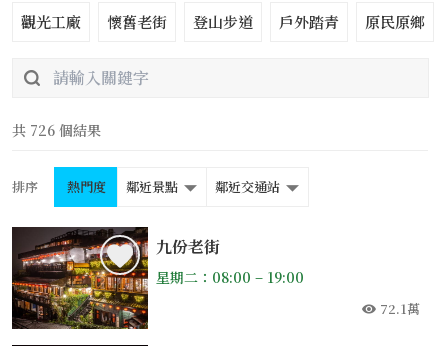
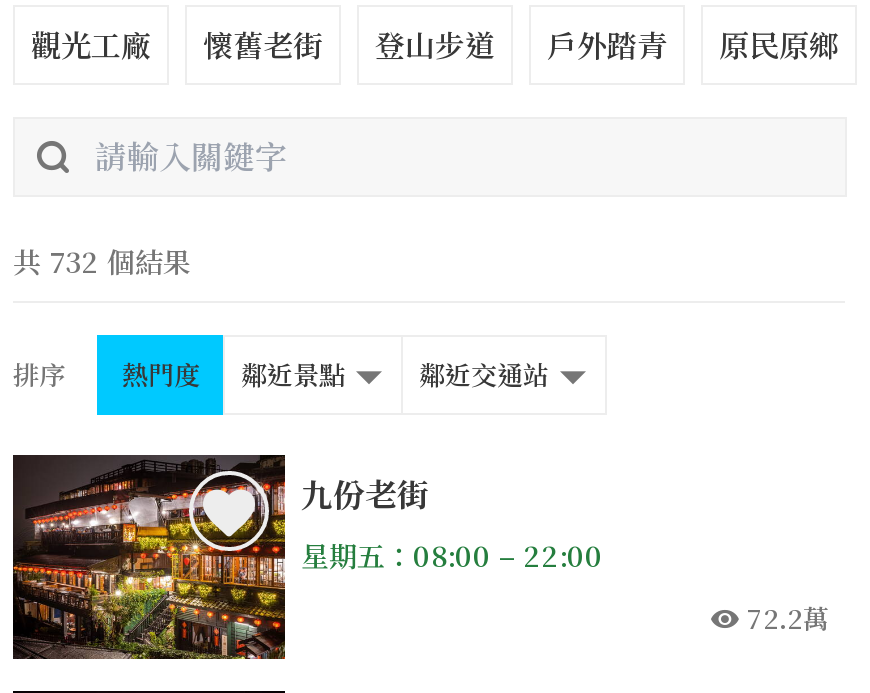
- 共 726 個結果
+ 共 732 個結果

- 星期二：08:00 – 19:00
+ 星期五：08:00 – 22:00

- 72.1萬
+ 72.2萬
